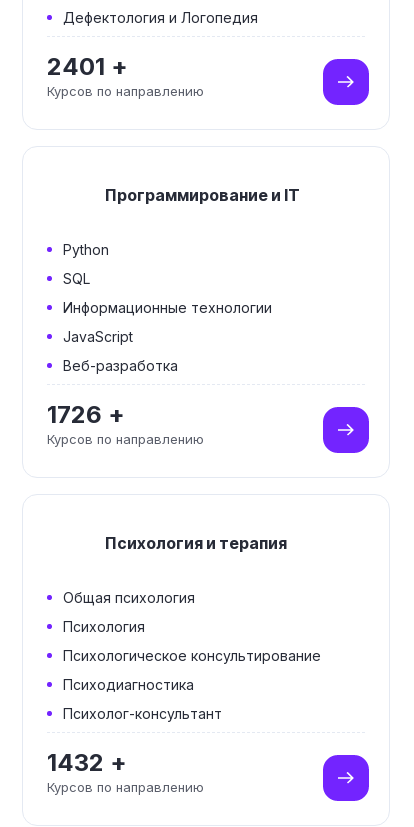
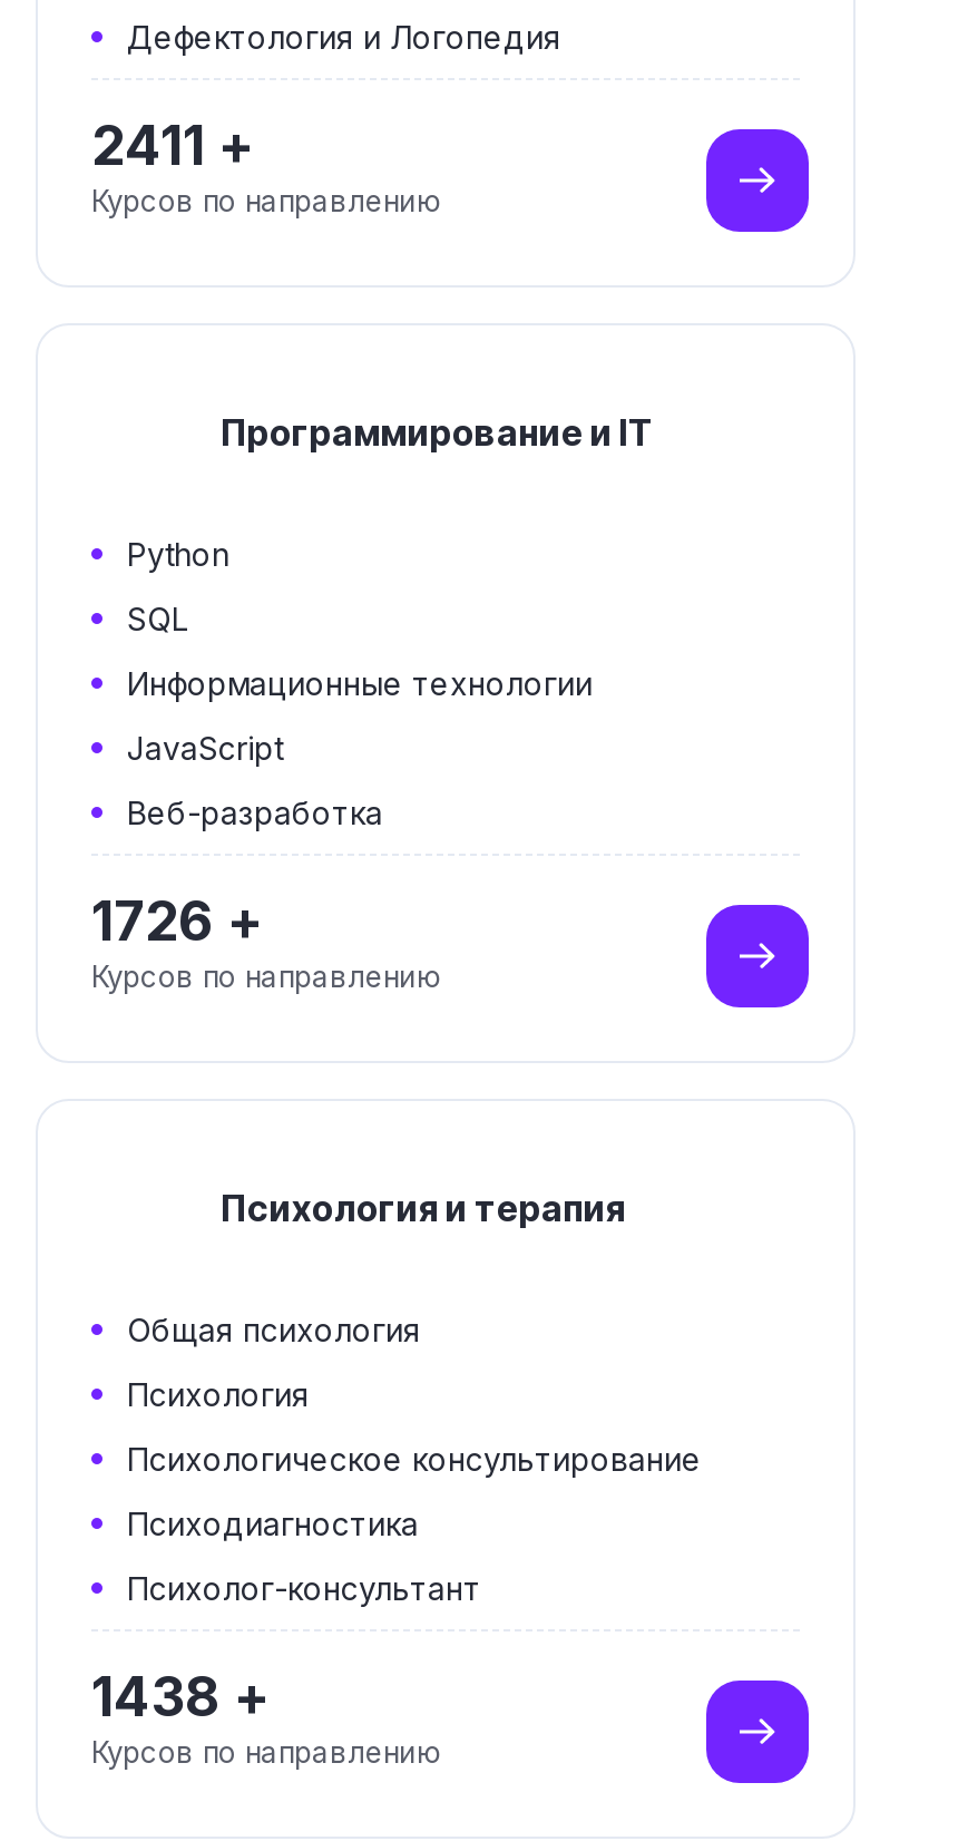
- 2401 +
+ 2411 +

- 1432 +
+ 1438 +
